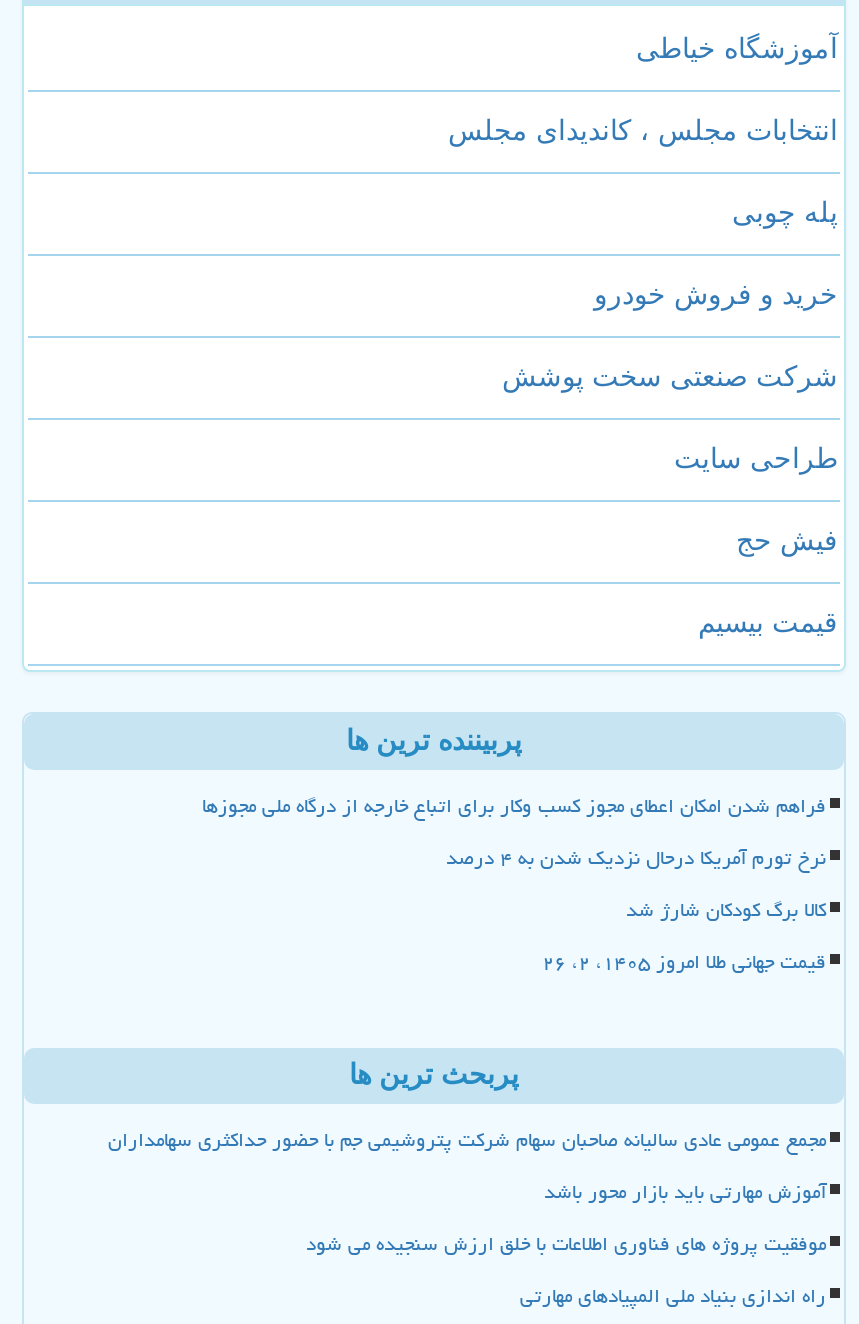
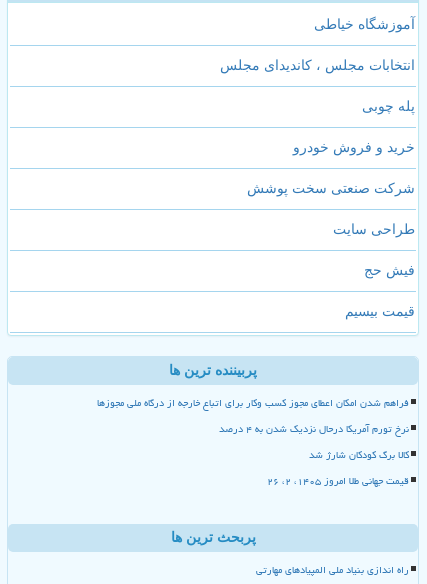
- مجمع عمومی عادی سالیانه صاحبان سهام شرکت پتروشیمی جم با حضور حداکثری سهامداران
- آموزش مهارتی باید بازار محور باشد
- موفقیت پروژه های فناوری اطلاعات با خلق ارزش سنجیده می شود
